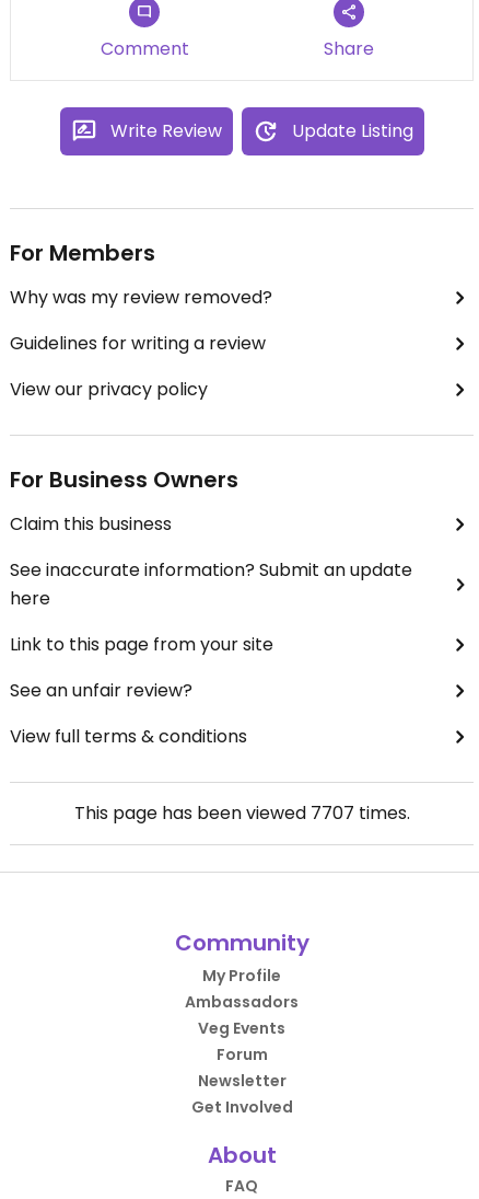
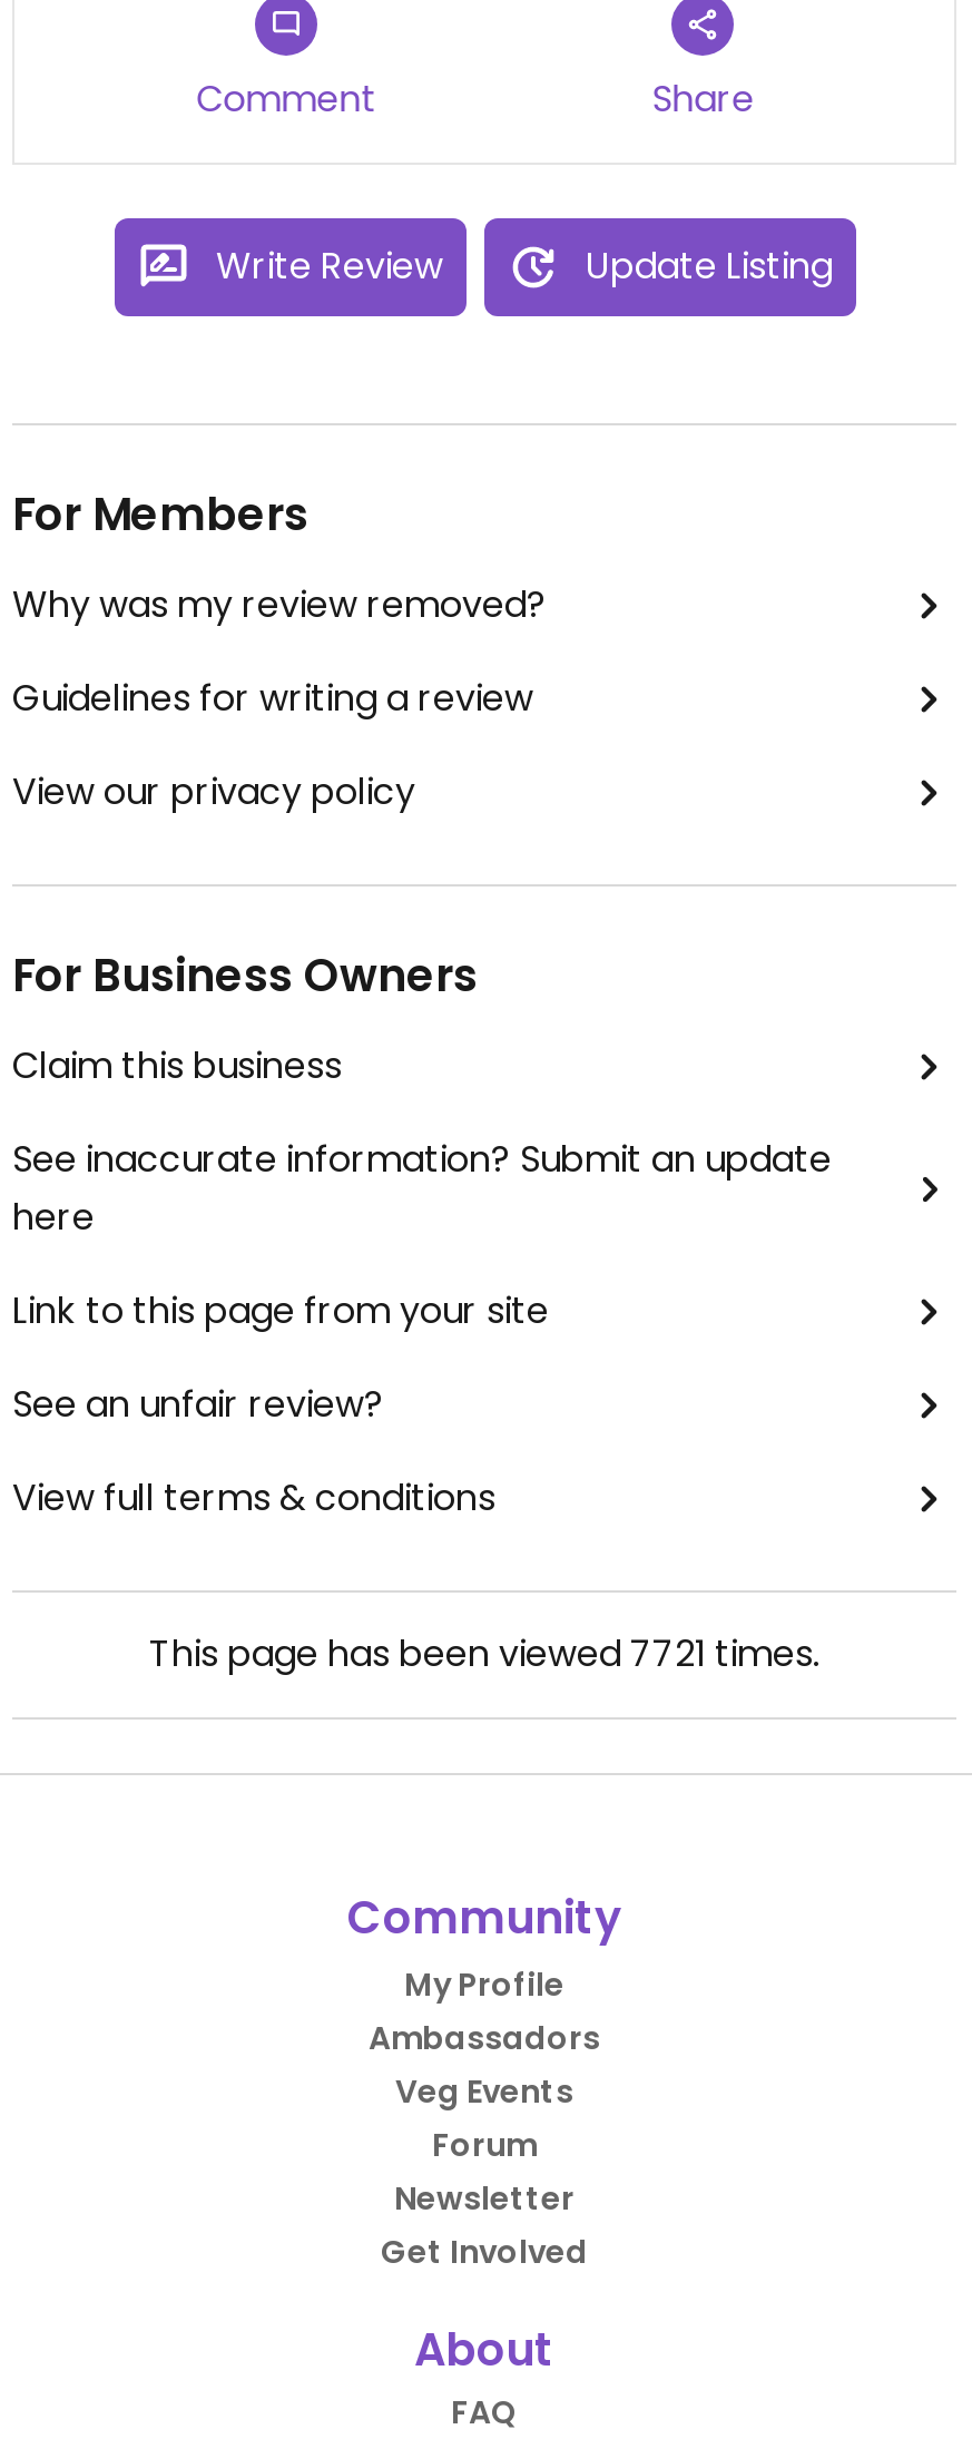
- This page has been viewed 7707 times.
+ This page has been viewed 7721 times.
